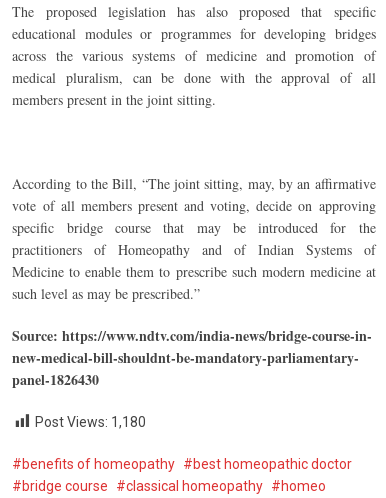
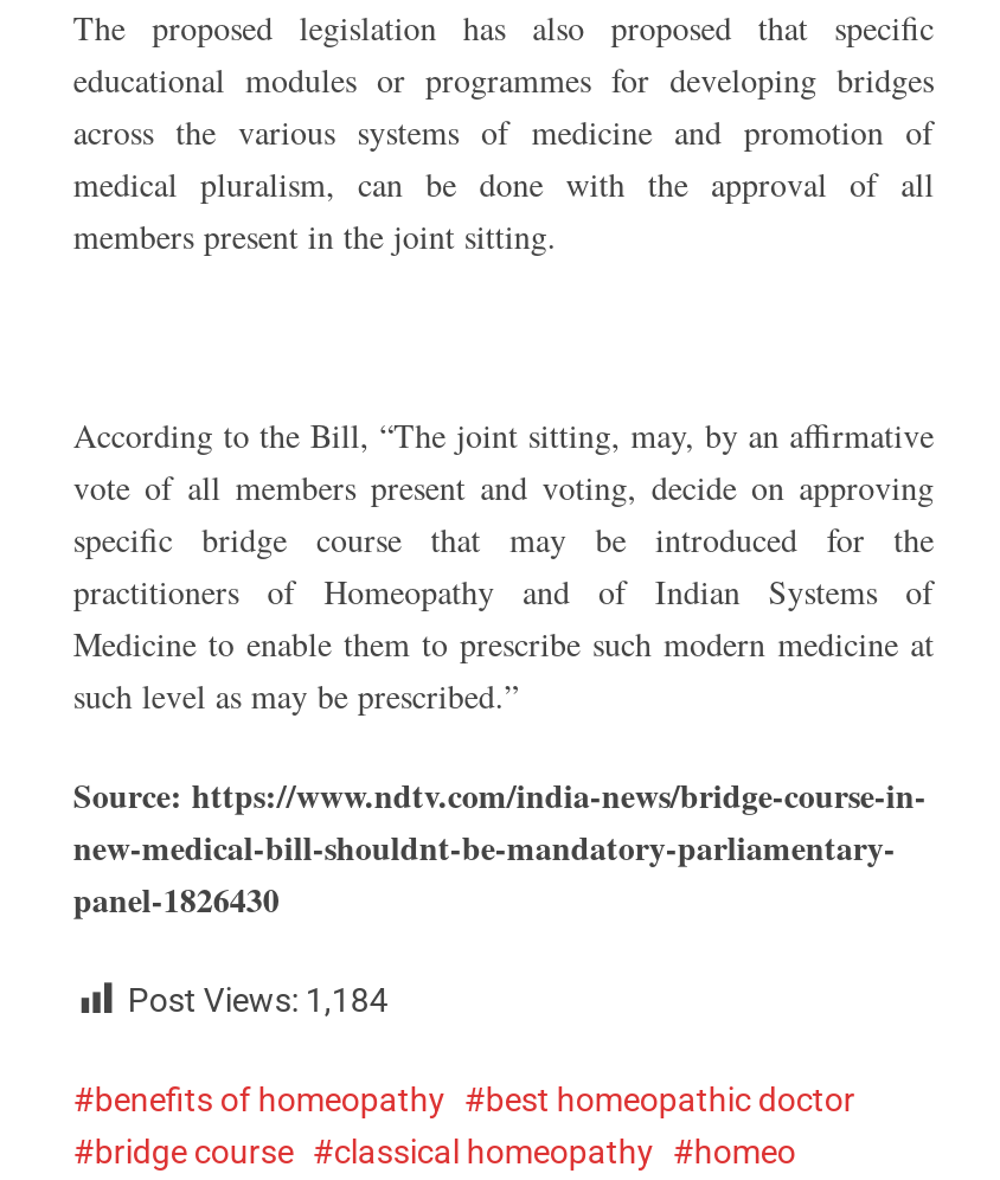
- Post Views: 1,180
+ Post Views: 1,184
